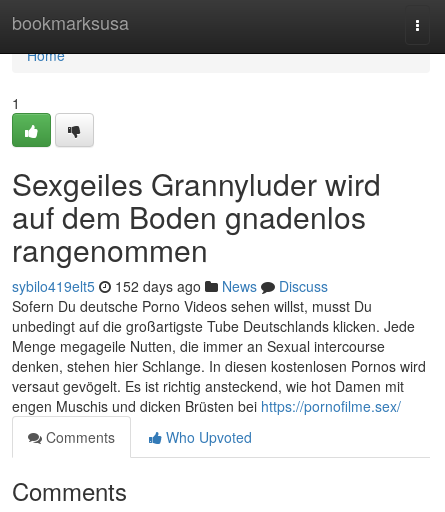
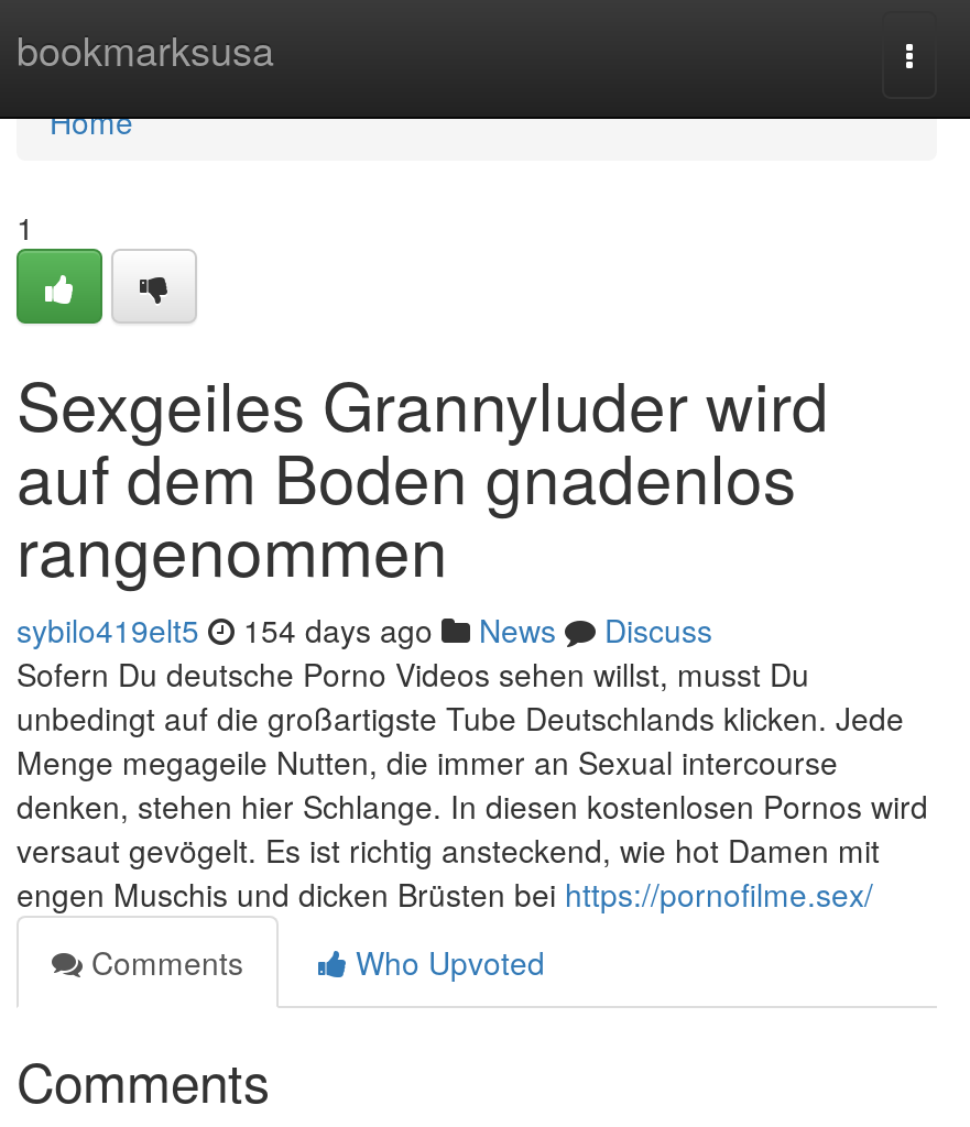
- sybilo419elt5 152 days ago News Discuss
+ sybilo419elt5 154 days ago News Discuss
